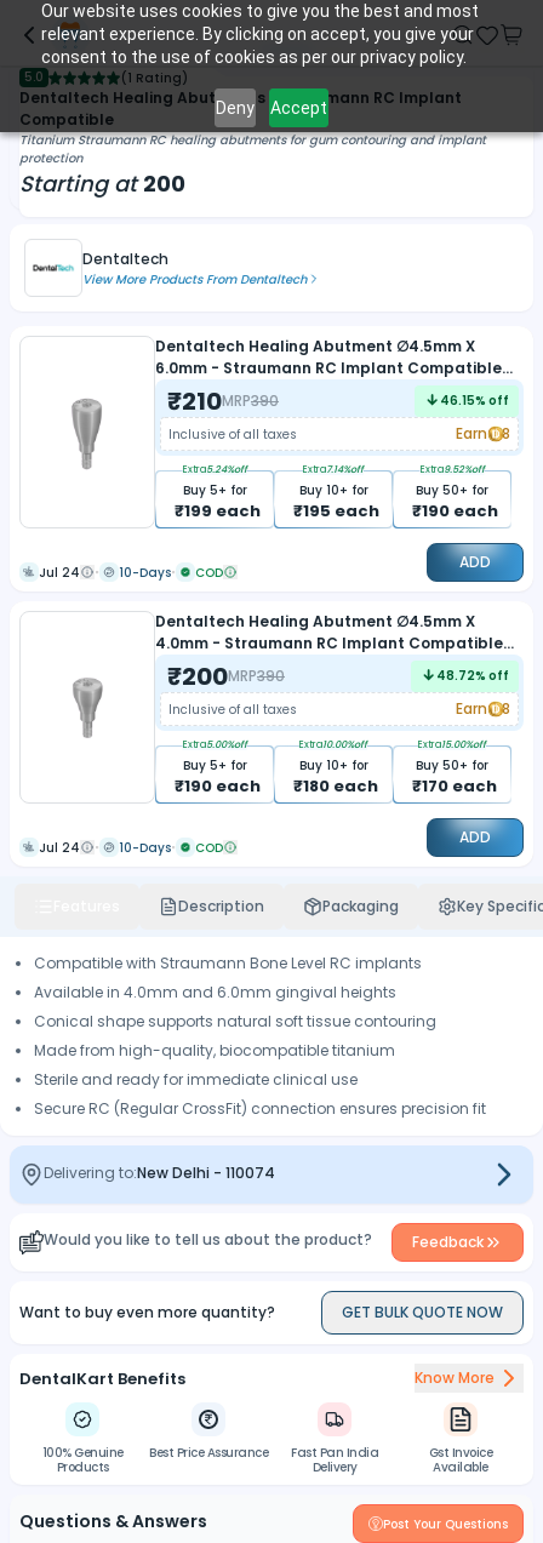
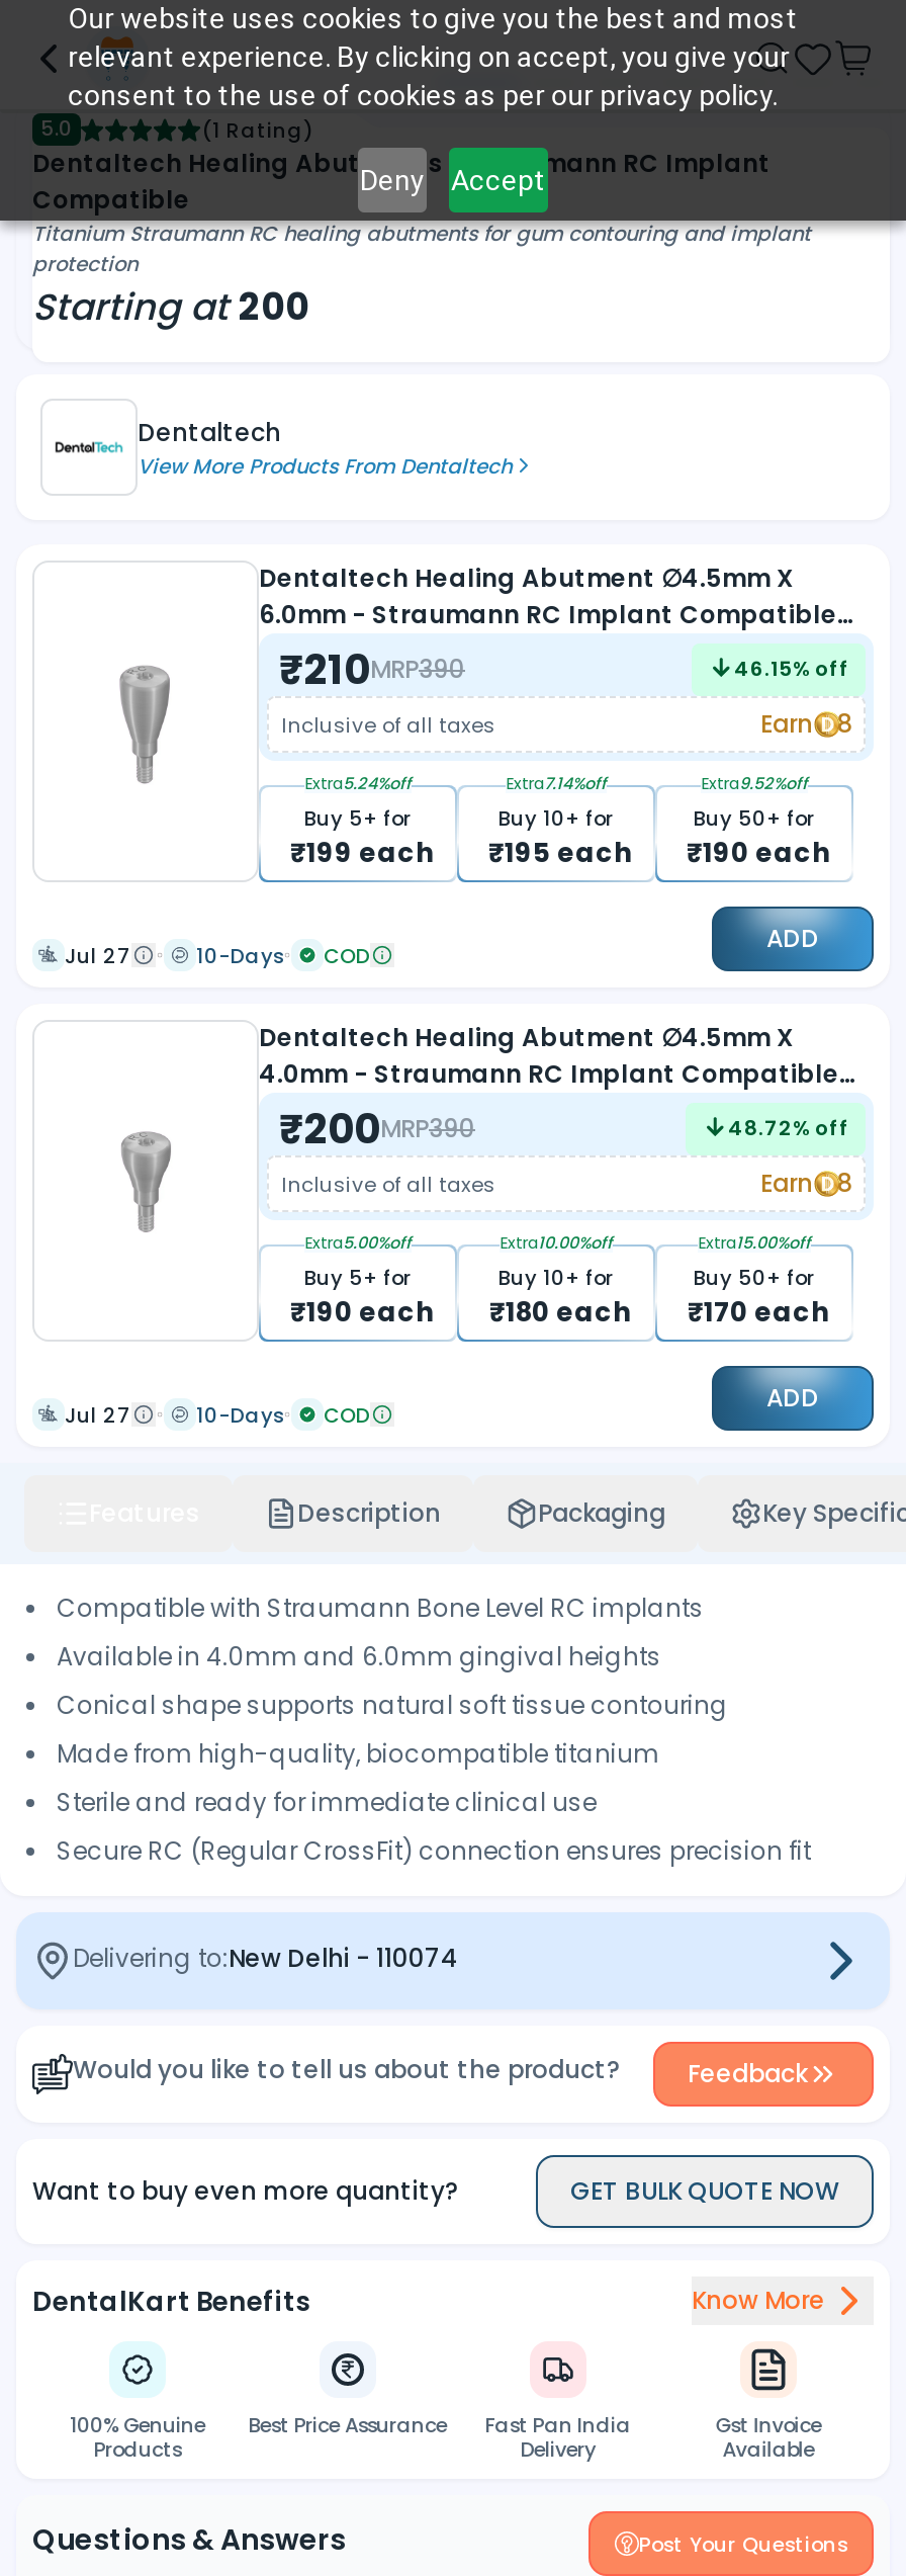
- Jul 24
+ Jul 27

- Jul 24
+ Jul 27
